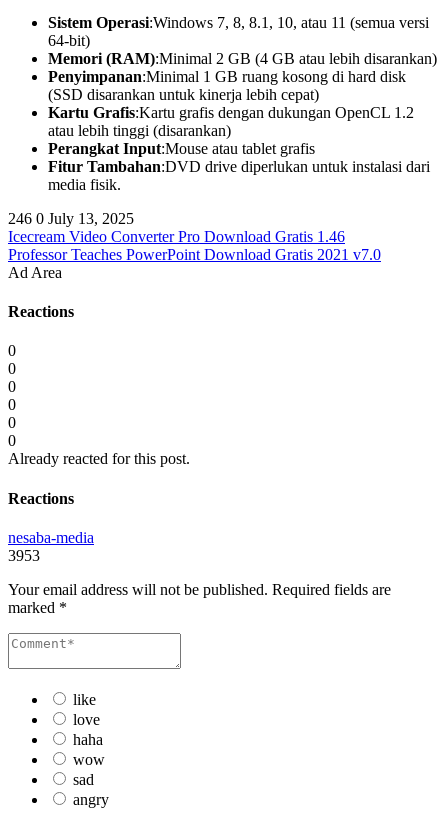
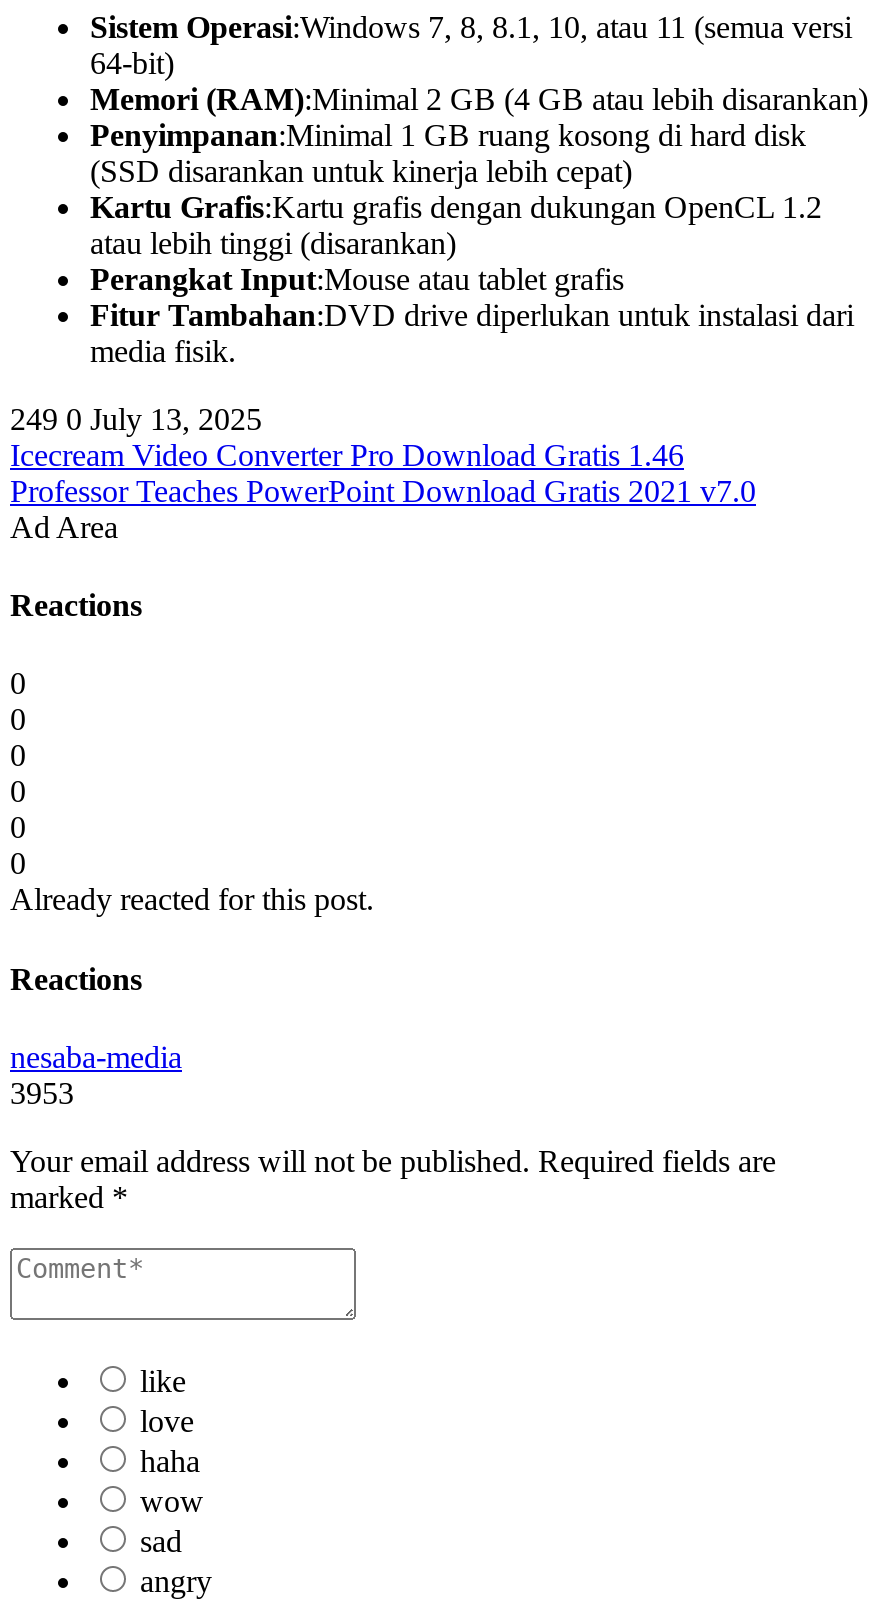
- 246 0 July 13, 2025
+ 249 0 July 13, 2025
